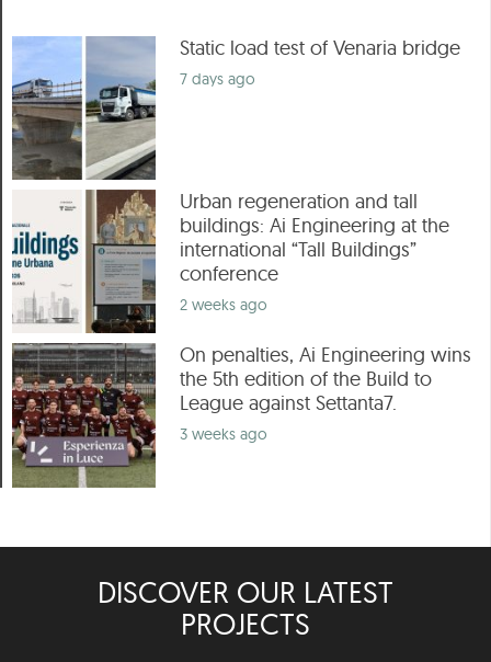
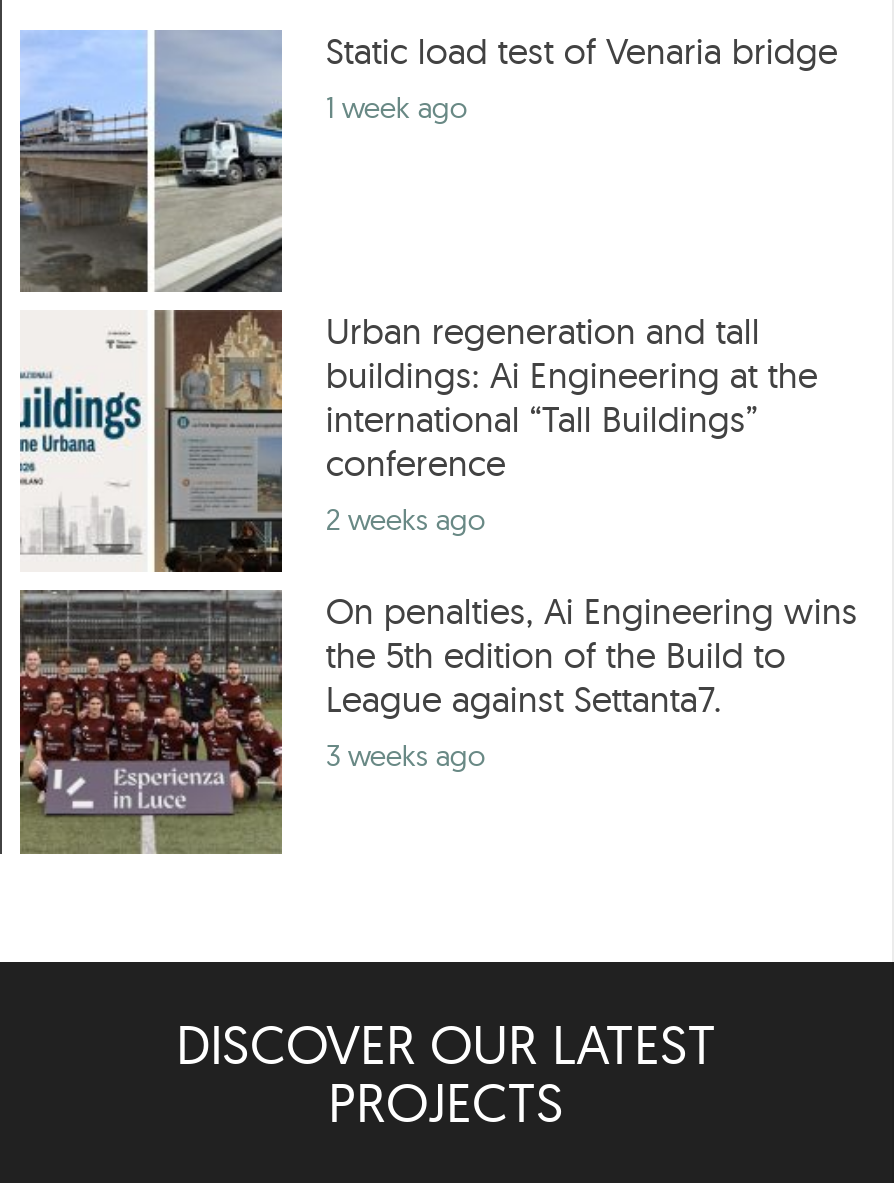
- 7 days ago
+ 1 week ago
